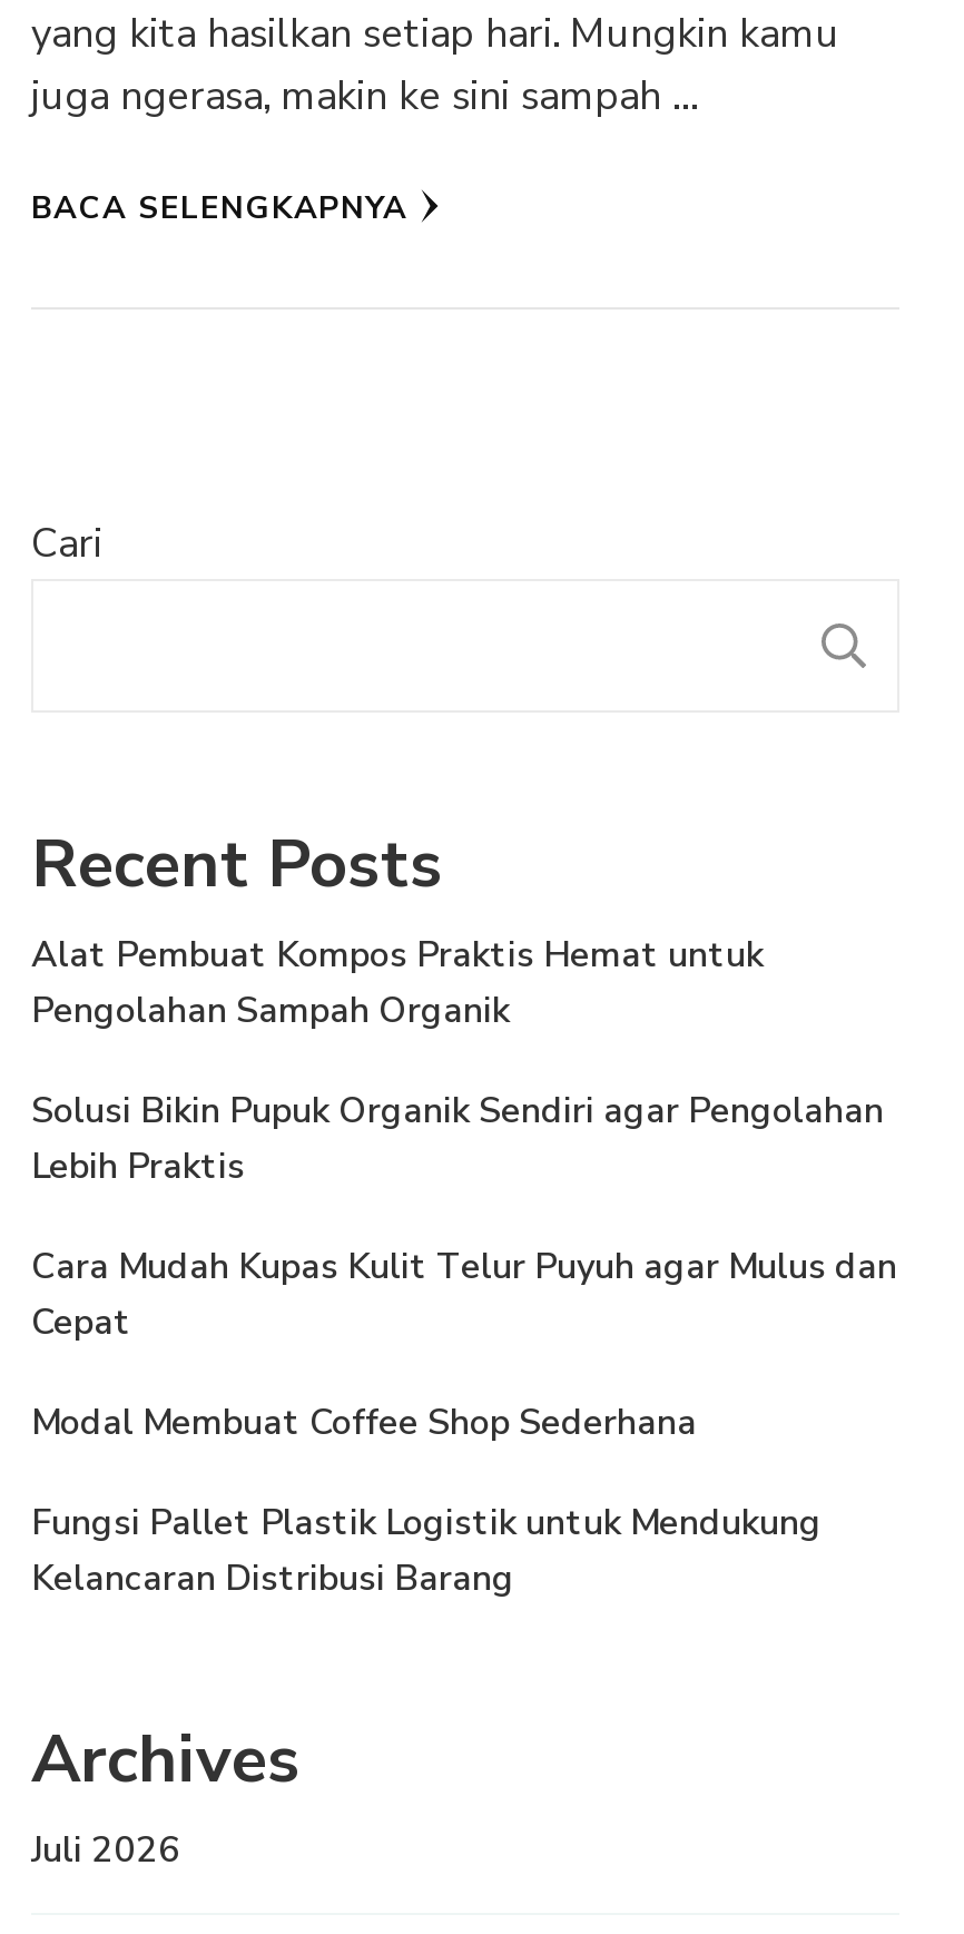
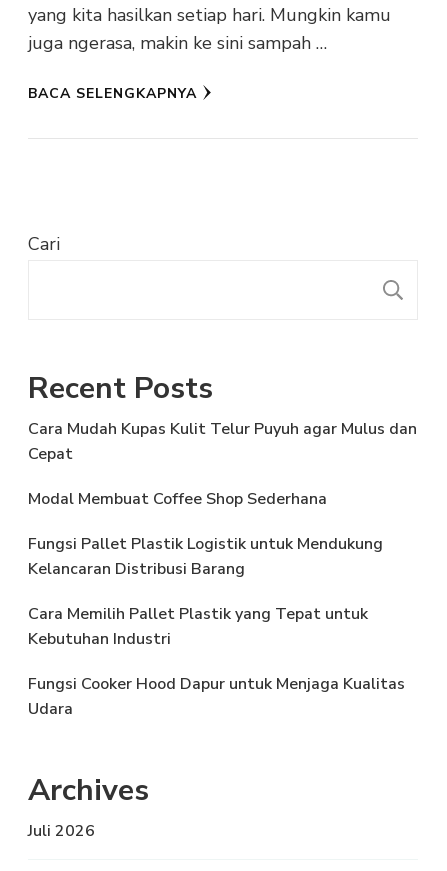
- Alat Pembuat Kompos Praktis Hemat untuk
- Pengolahan Sampah Organik
- Solusi Bikin Pupuk Organik Sendiri agar Pengolahan
- Lebih Praktis

moved up: Cara Mudah Kupas Kulit Telur Puyuh agar Mulus dan | Cepat | Modal Membuat Coffee Shop Sederhana | Fungsi Pallet Plastik Logistik untuk Mendukung | Kelancaran Distribusi Barang

+ Cara Memilih Pallet Plastik yang Tepat untuk
+ Kebutuhan Industri
+ Fungsi Cooker Hood Dapur untuk Menjaga Kualitas
+ Udara
